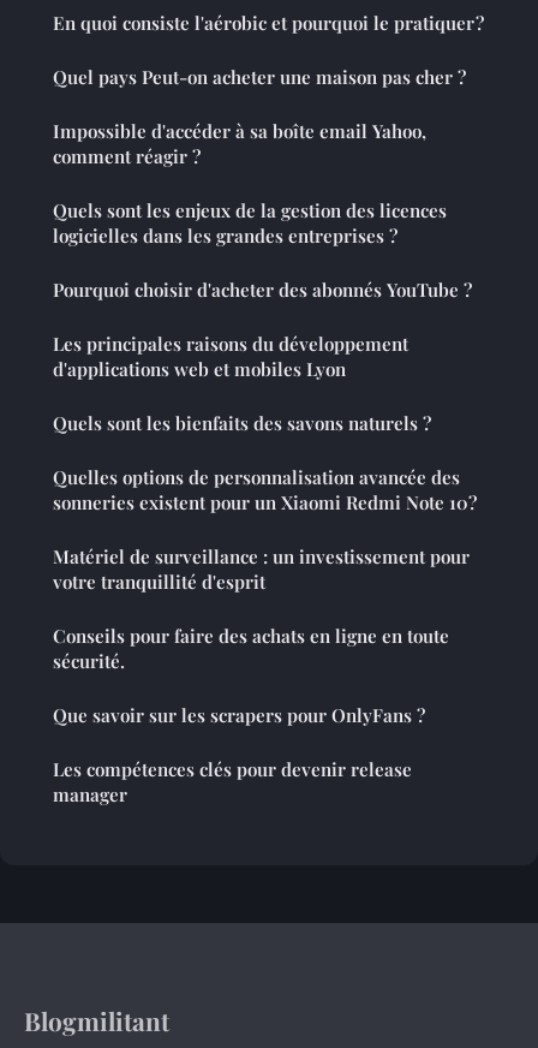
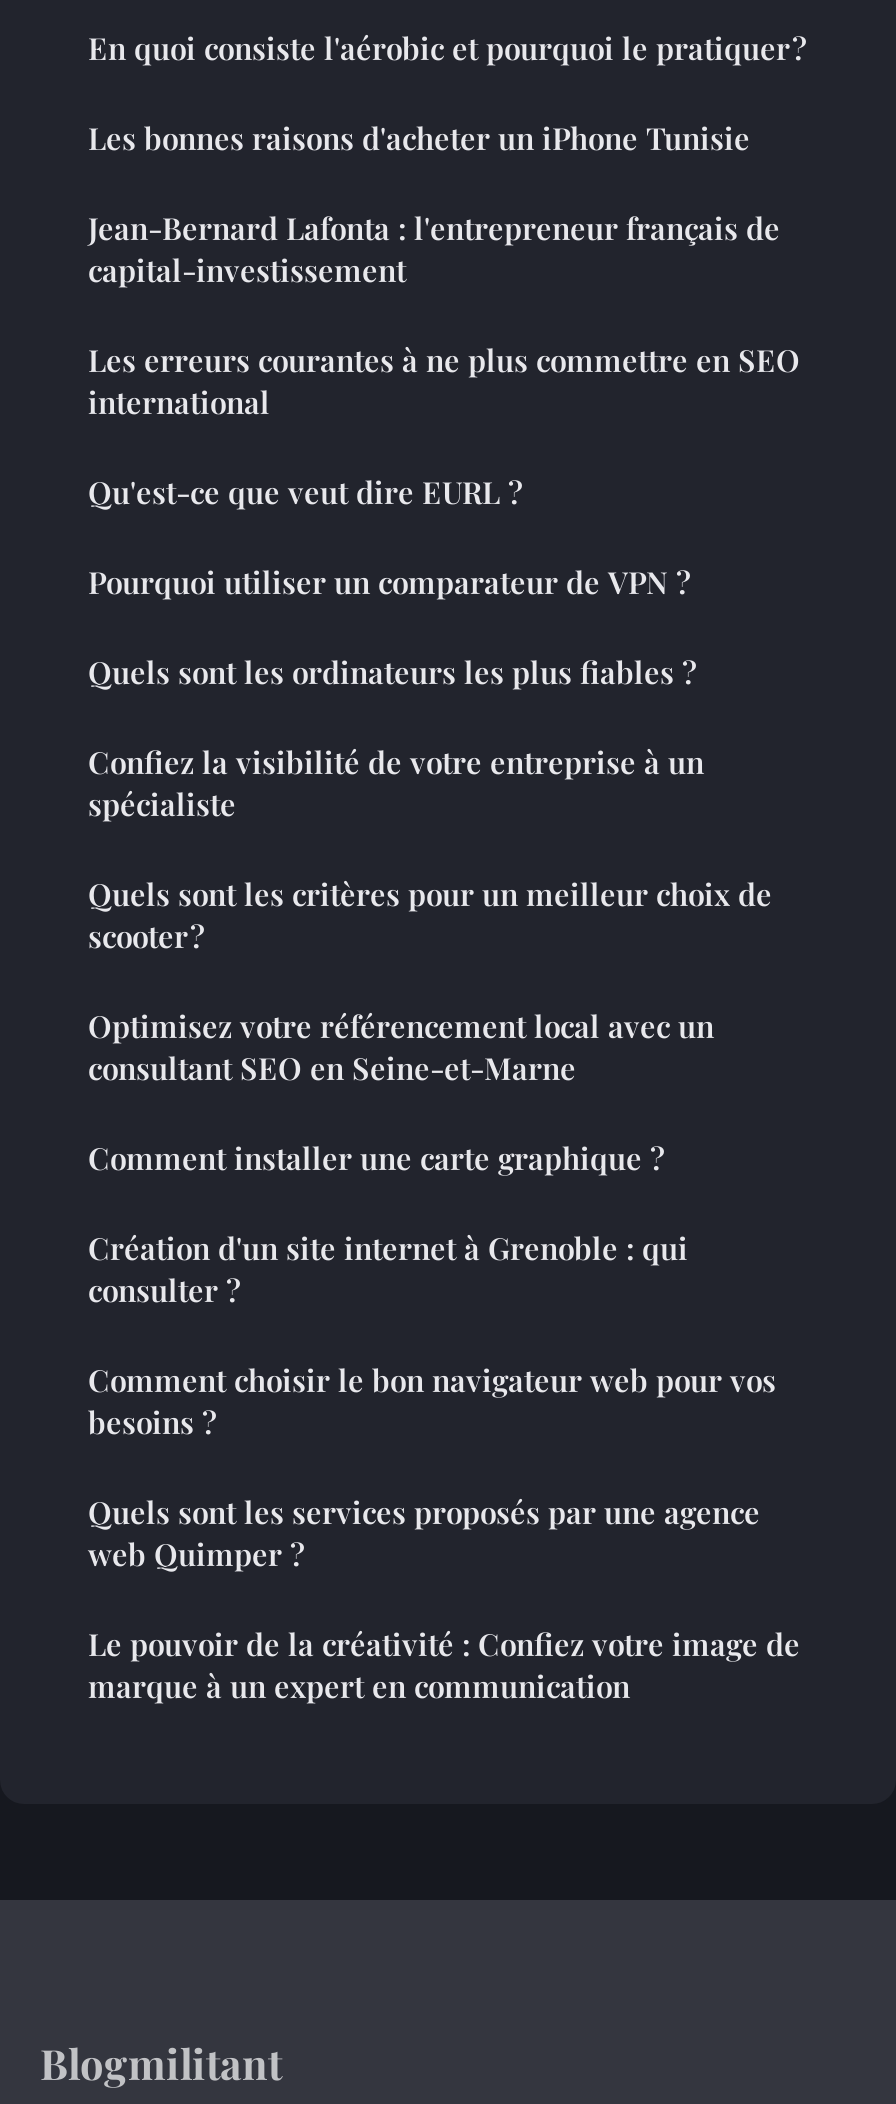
- Quel pays Peut-on acheter une maison pas cher ?
- Impossible d'accéder à sa boîte email Yahoo,
- comment réagir ?
- Quels sont les enjeux de la gestion des licences
- logicielles dans les grandes entreprises ?
- Pourquoi choisir d'acheter des abonnés YouTube ?
- Les principales raisons du développement
- d'applications web et mobiles Lyon
- Quels sont les bienfaits des savons naturels ?
- Quelles options de personnalisation avancée des
- sonneries existent pour un Xiaomi Redmi Note 10?
- Matériel de surveillance : un investissement pour
- votre tranquillité d'esprit
- Conseils pour faire des achats en ligne en toute
- sécurité.
- Que savoir sur les scrapers pour OnlyFans ?
- Les compétences clés pour devenir release
- manager
+ Les bonnes raisons d'acheter un iPhone Tunisie
+ Jean-Bernard Lafonta : l'entrepreneur français de
+ capital-investissement
+ Les erreurs courantes à ne plus commettre en SEO
+ international
+ Qu'est-ce que veut dire EURL ?
+ Pourquoi utiliser un comparateur de VPN ?
+ Quels sont les ordinateurs les plus fiables ?
+ Confiez la visibilité de votre entreprise à un
+ spécialiste
+ Quels sont les critères pour un meilleur choix de
+ scooter ?
+ Optimisez votre référencement local avec un
+ consultant SEO en Seine-et-Marne
+ Comment installer une carte graphique ?
+ Création d'un site internet à Grenoble : qui
+ consulter ?
+ Comment choisir le bon navigateur web pour vos
+ besoins ?
+ Quels sont les services proposés par une agence
+ web Quimper ?
+ Le pouvoir de la créativité : Confiez votre image de
+ marque à un expert en communication
